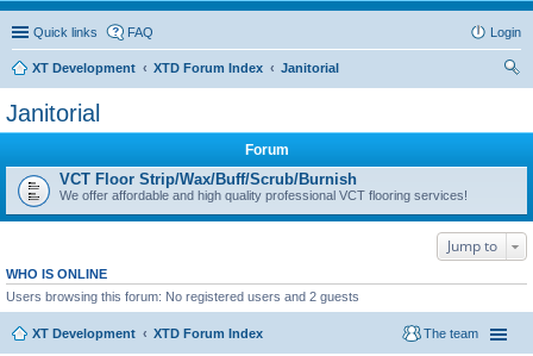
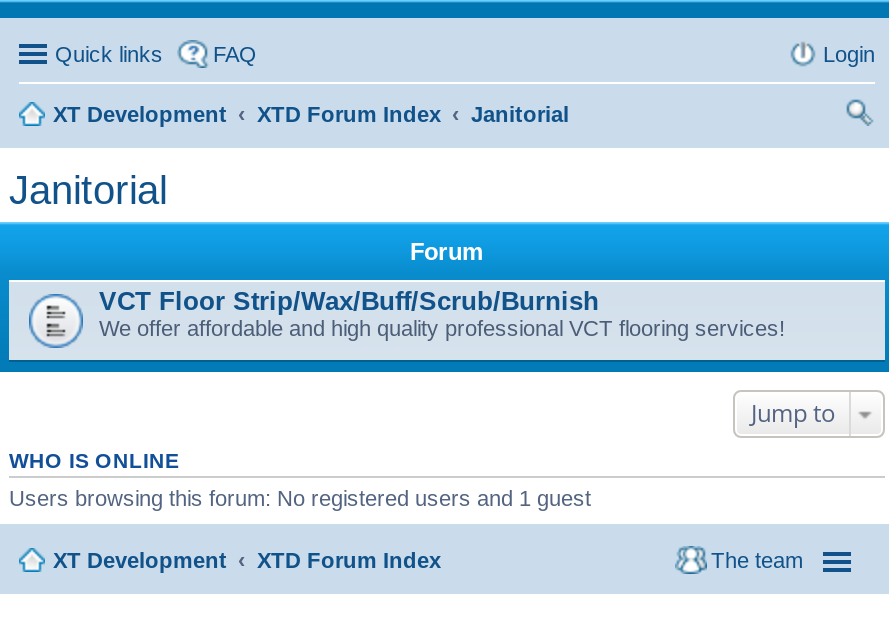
- Users browsing this forum: No registered users and 2 guests
+ Users browsing this forum: No registered users and 1 guest
